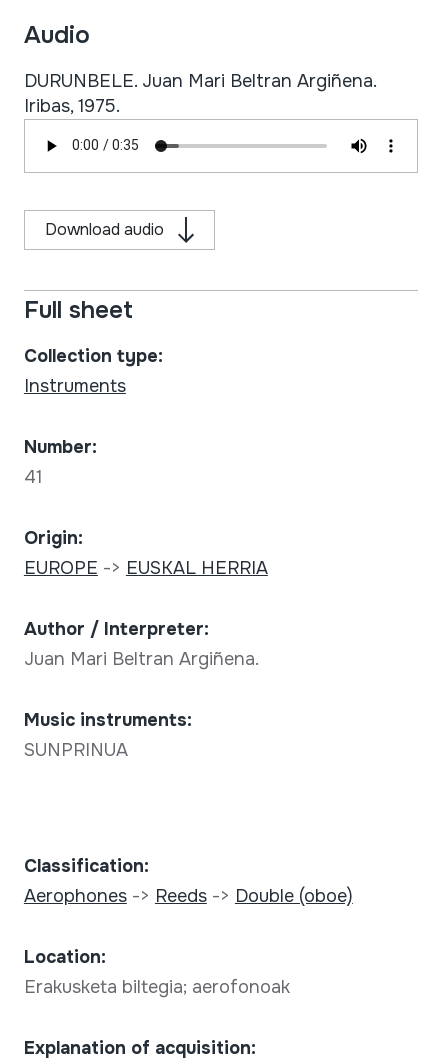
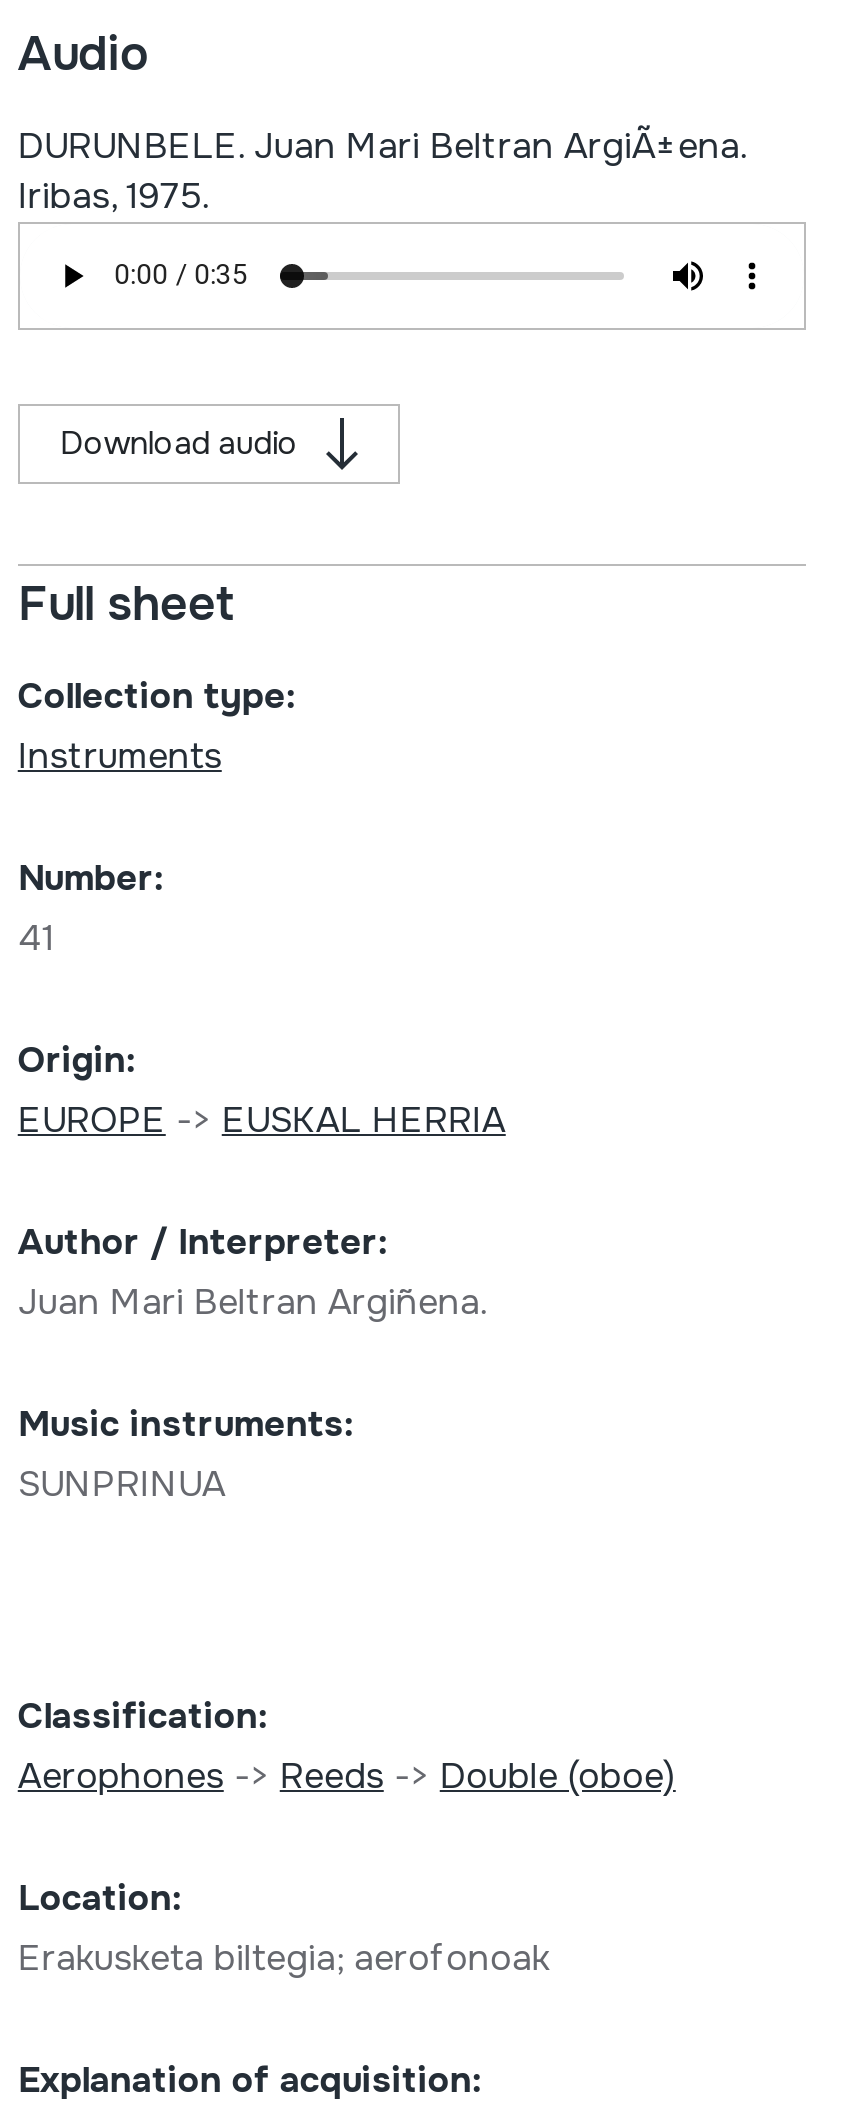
- DURUNBELE. Juan Mari Beltran Argiñena.
+ DURUNBELE. Juan Mari Beltran ArgiÃ±ena.
